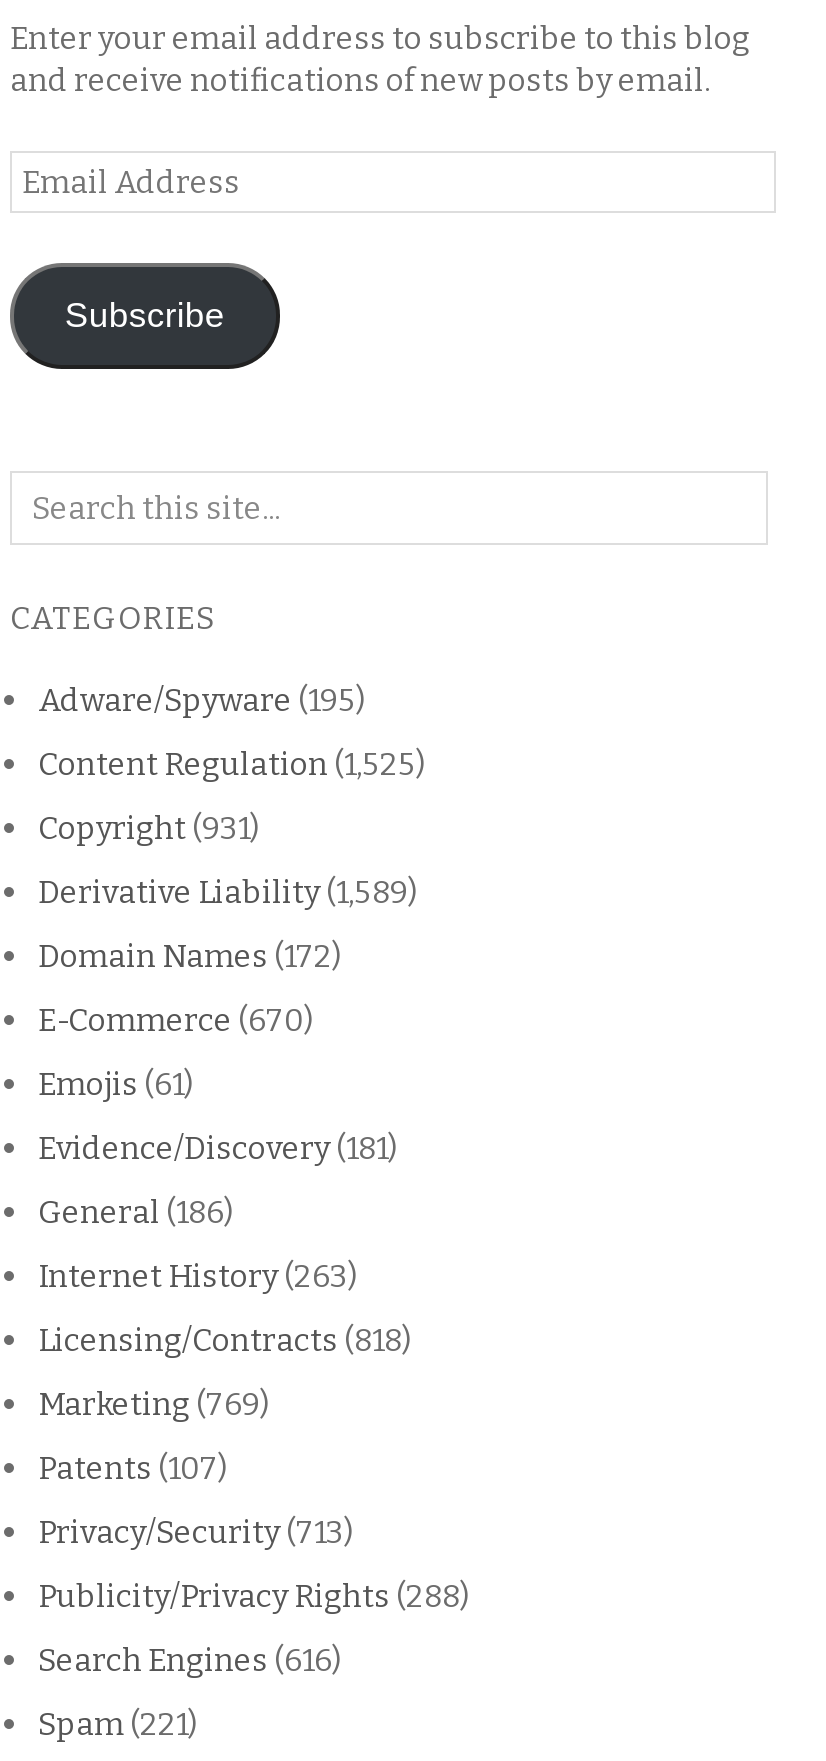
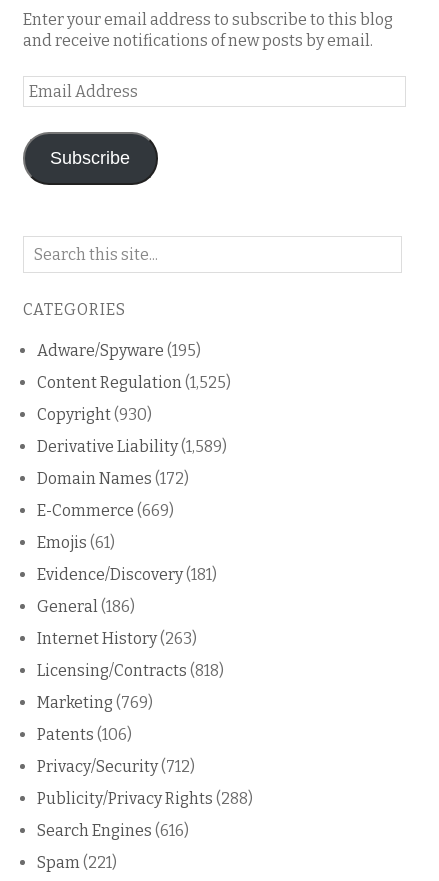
- Copyright (931)
+ Copyright (930)

- E-Commerce (670)
+ E-Commerce (669)

- Patents (107)
+ Patents (106)

- Privacy/Security (713)
+ Privacy/Security (712)
